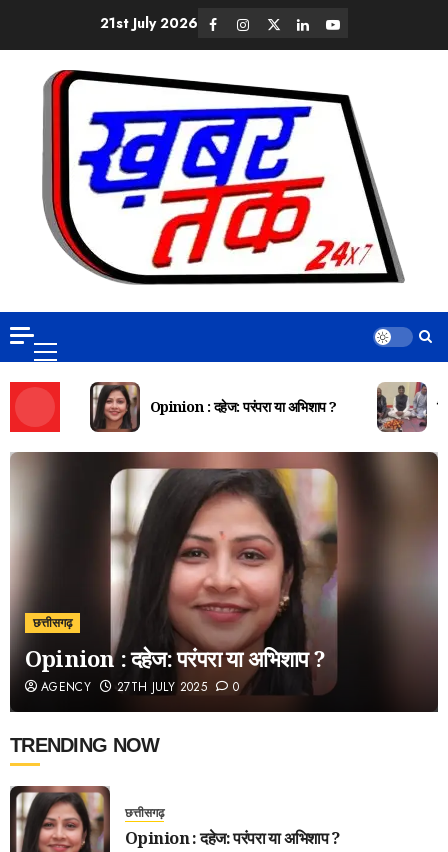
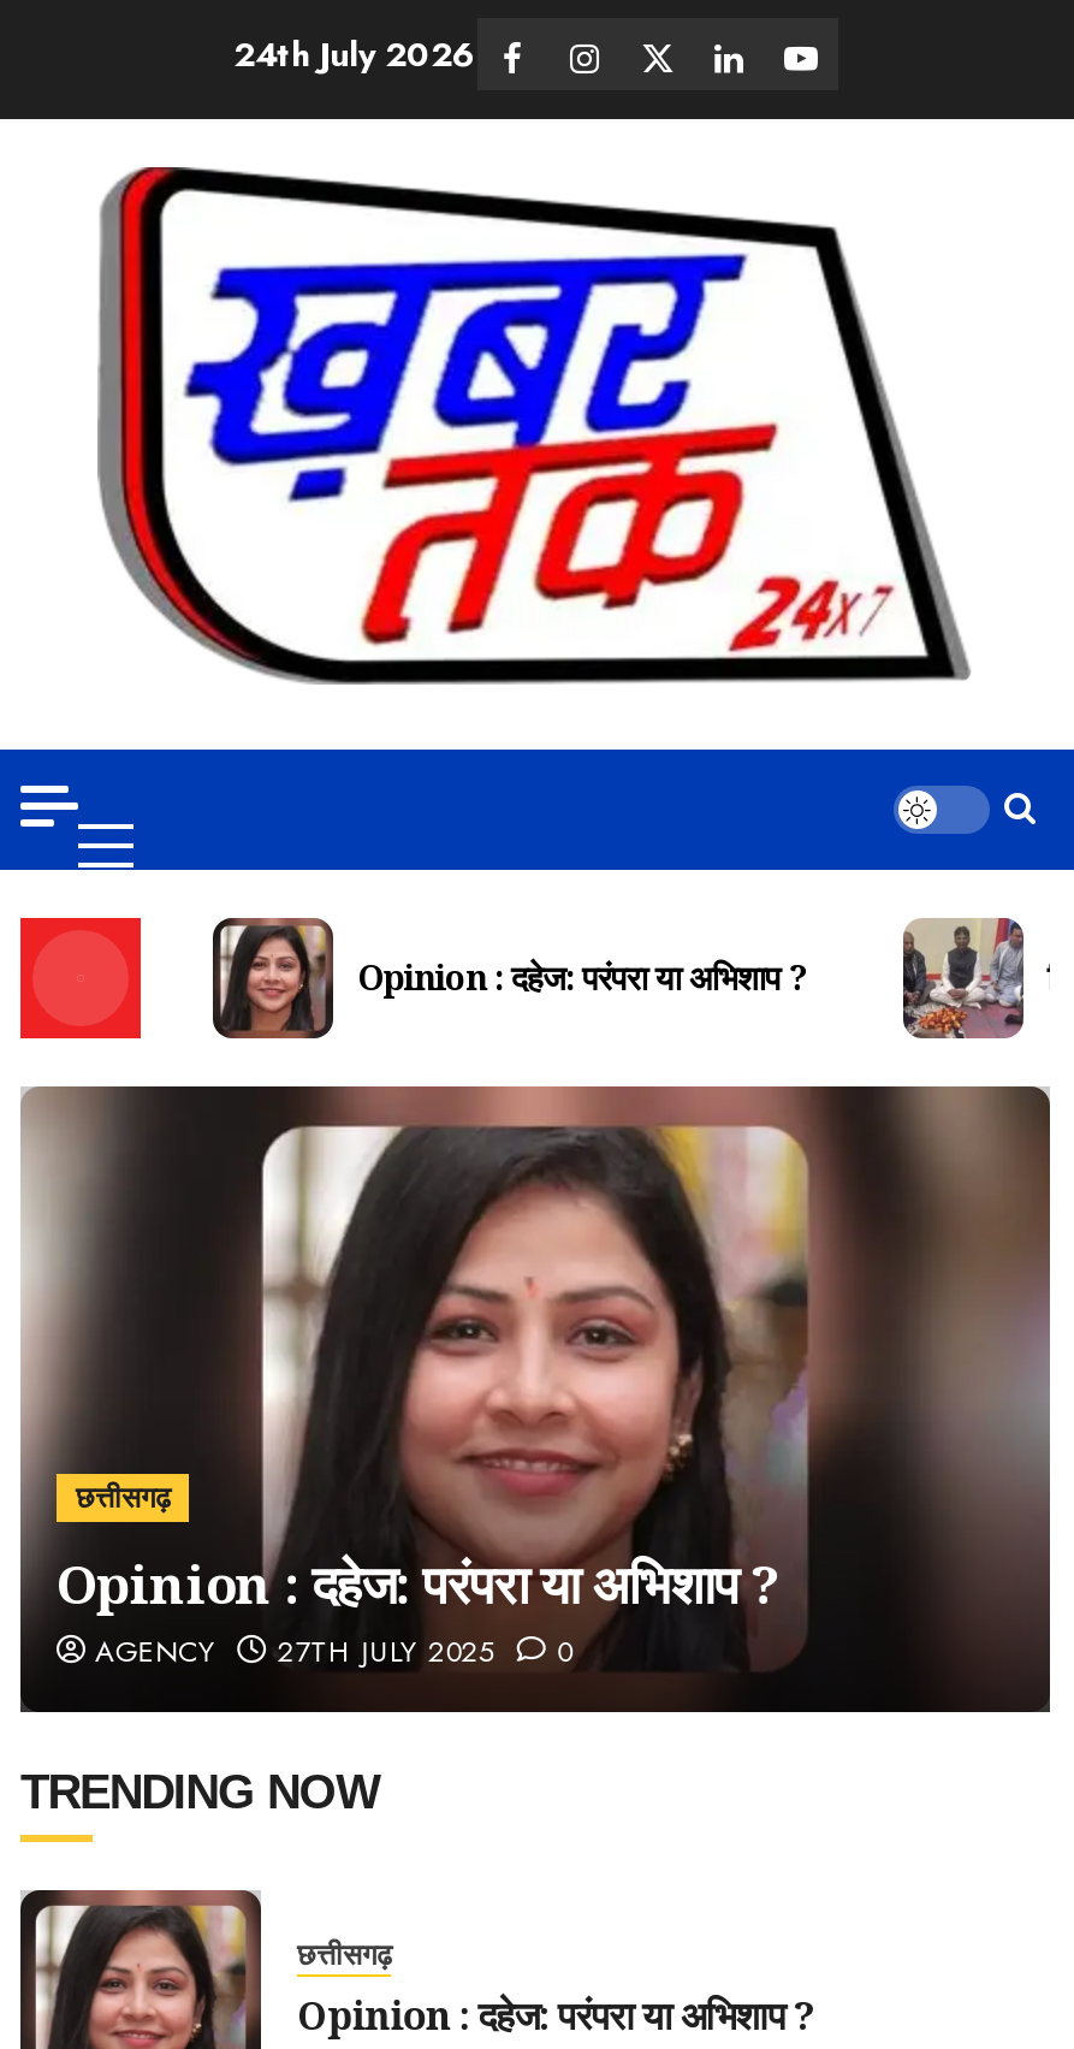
- 21st July 2026
+ 24th July 2026
